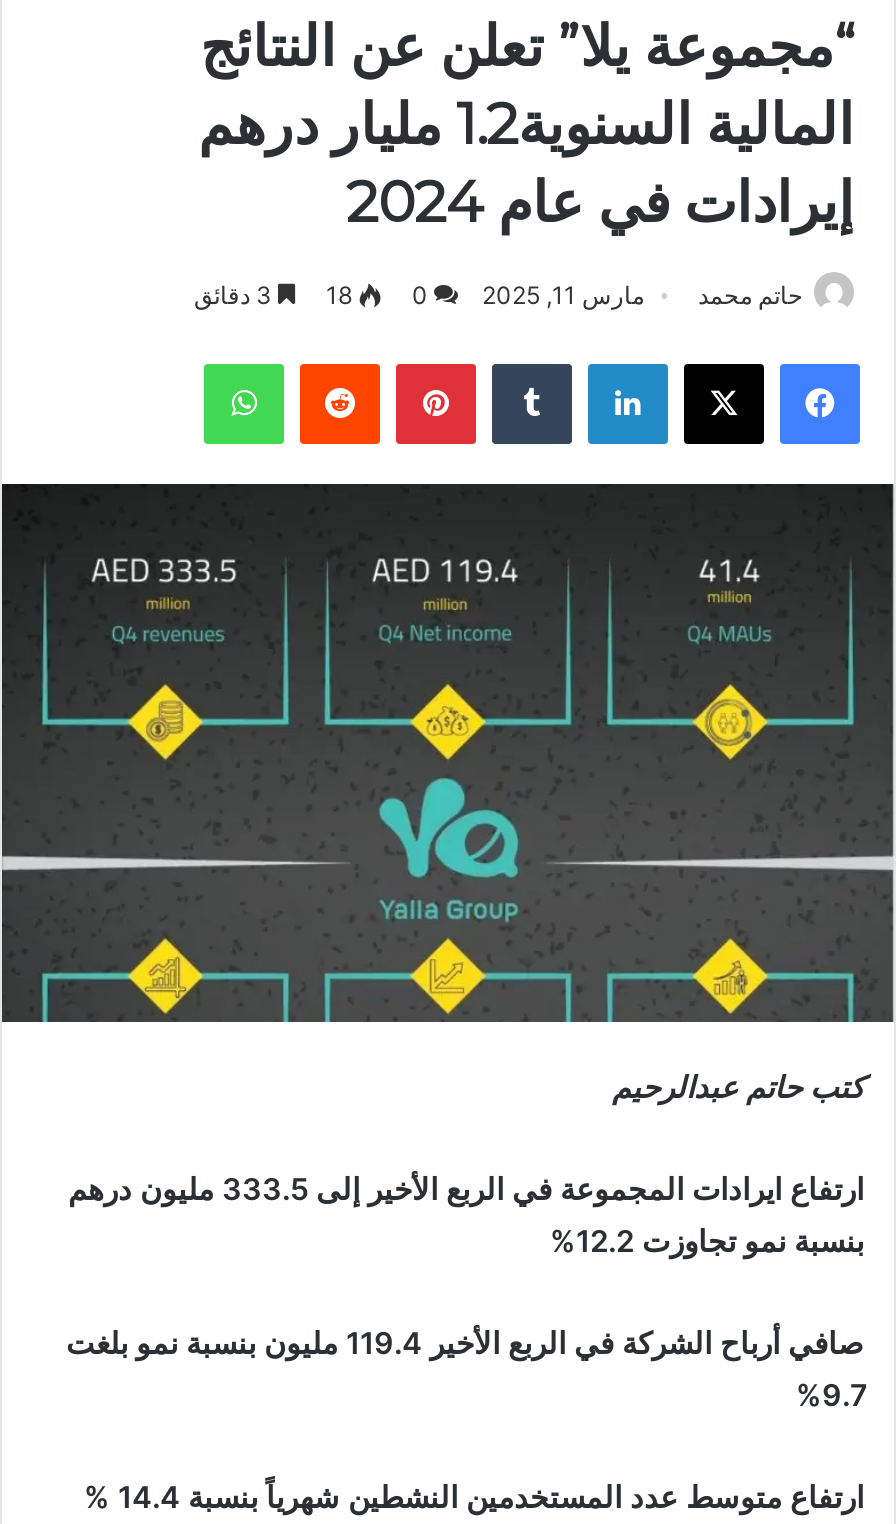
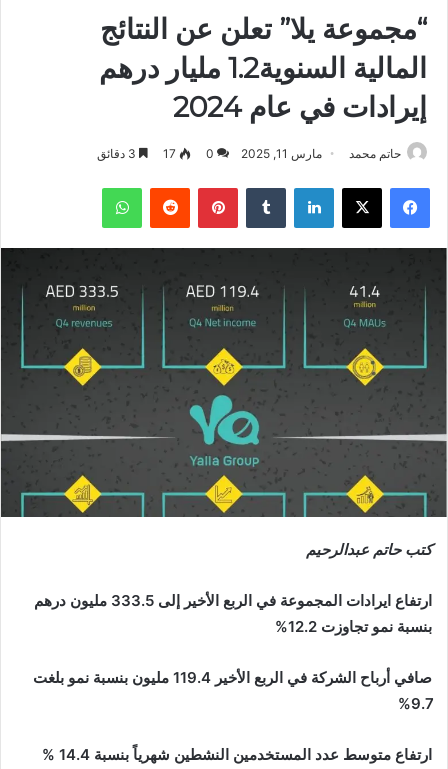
- 18
+ 17
